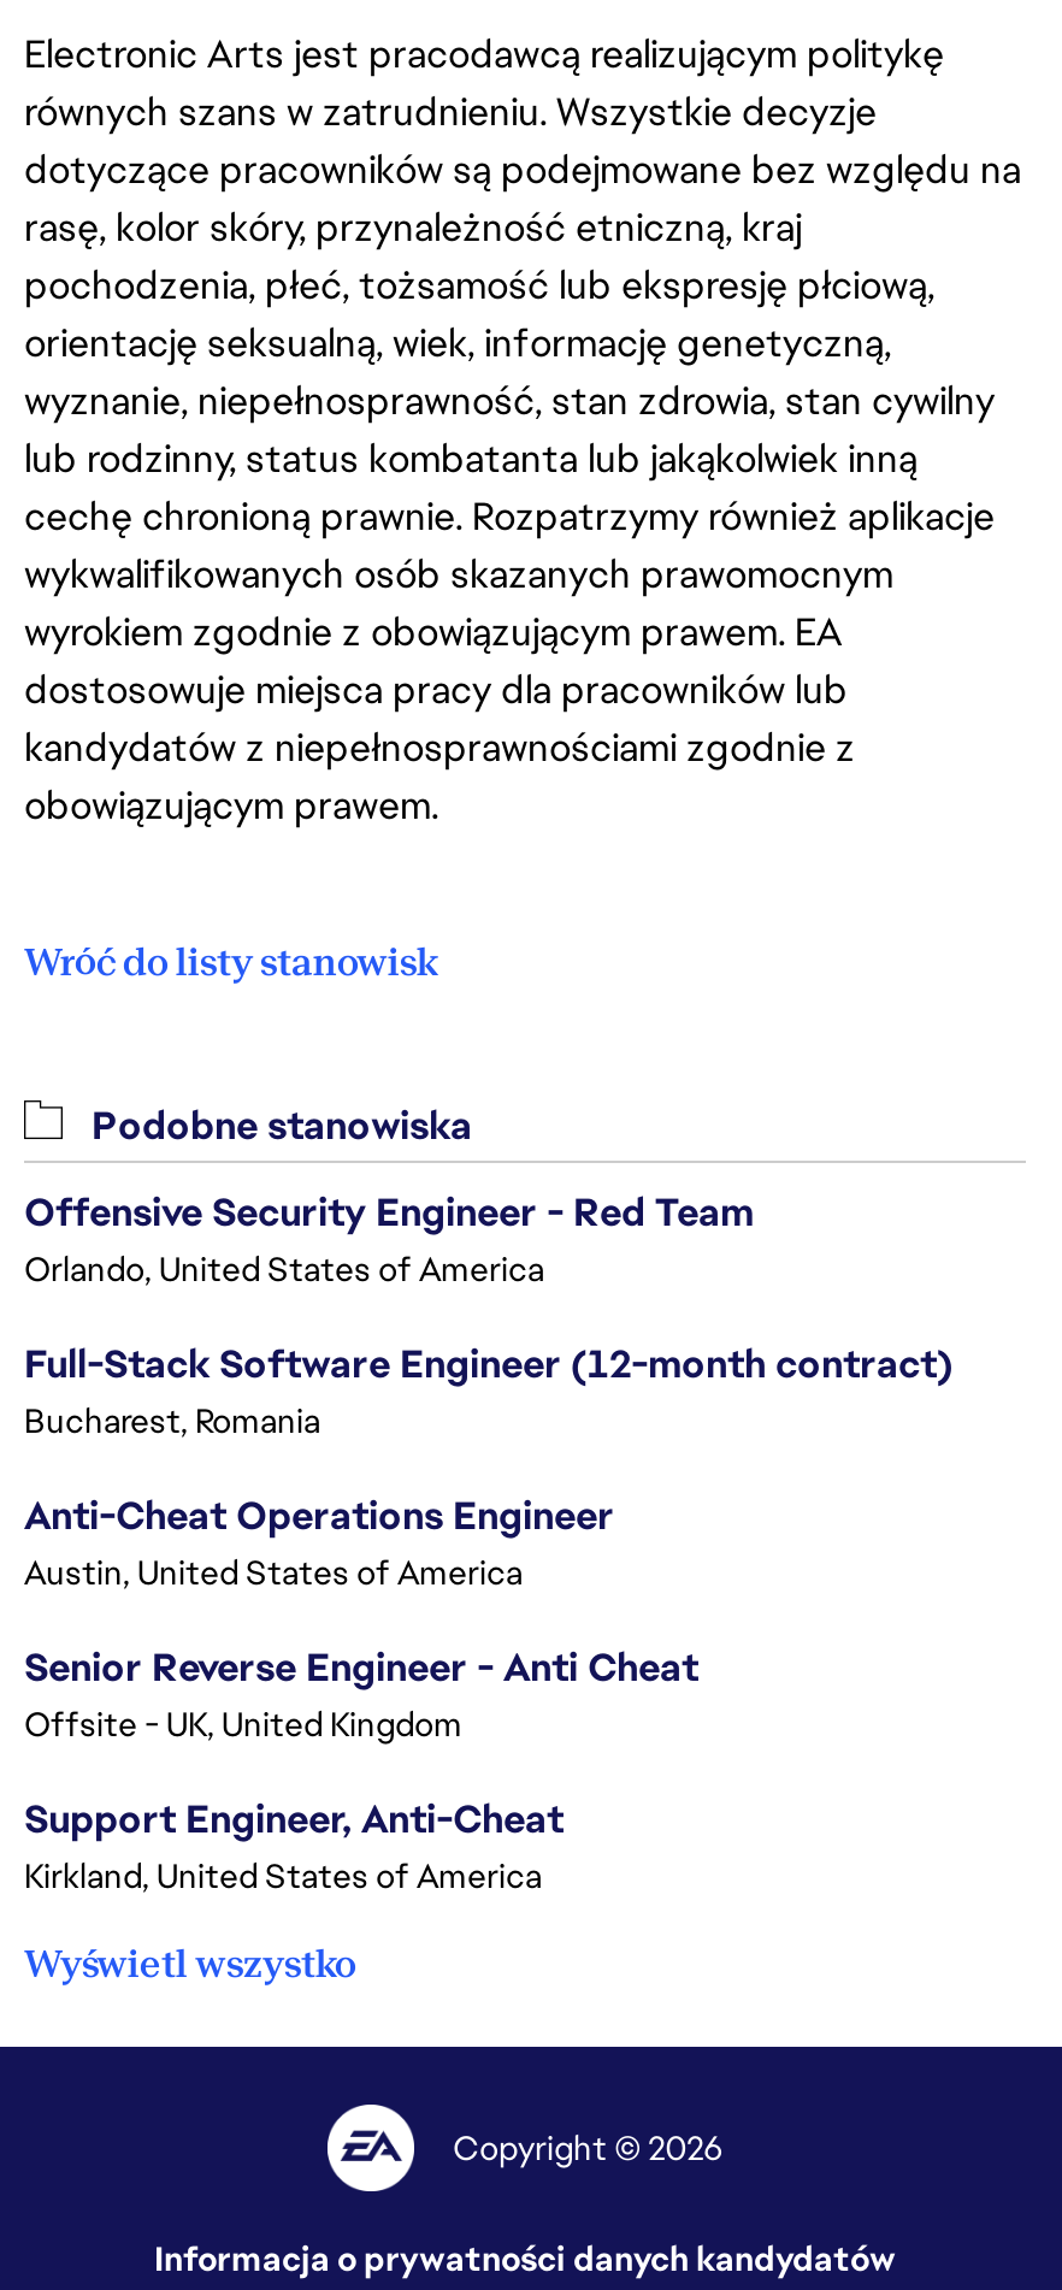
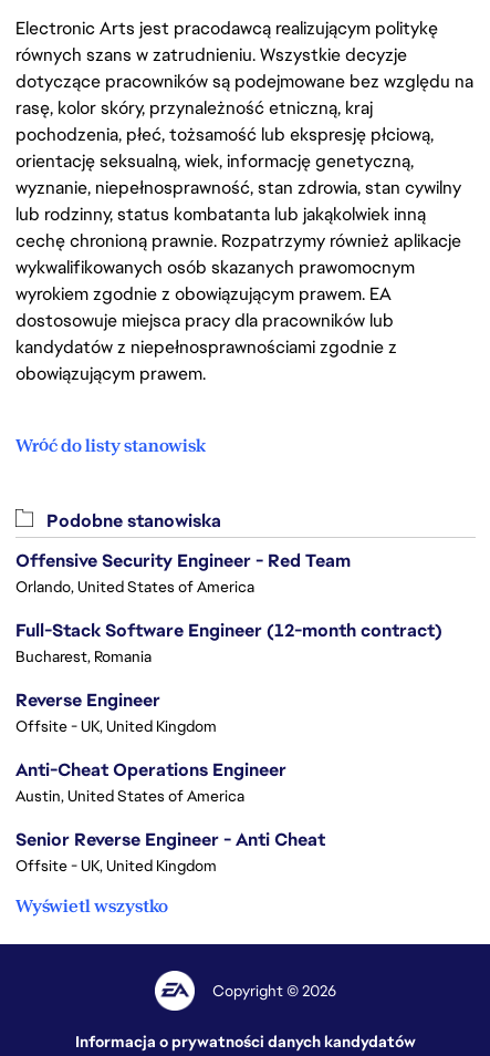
+ Reverse Engineer
+ Offsite - UK, United Kingdom

moved down: Anti-Cheat Operations Engineer | Austin, United States of America | Senior Reverse Engineer - Anti Cheat | Offsite - UK, United Kingdom

- Support Engineer, Anti-Cheat
- Kirkland, United States of America
